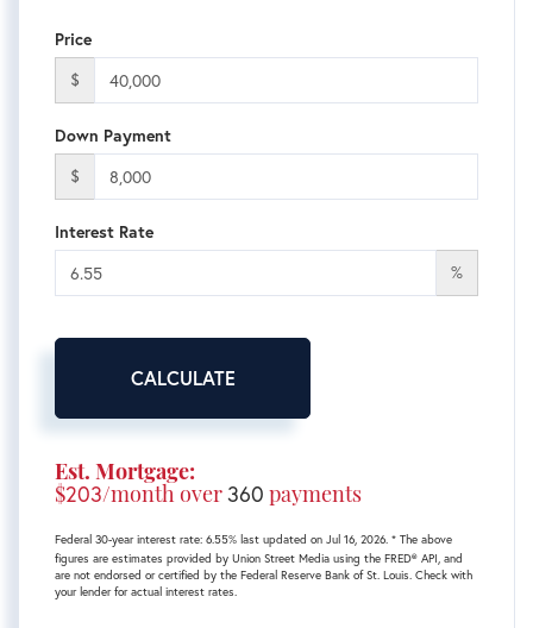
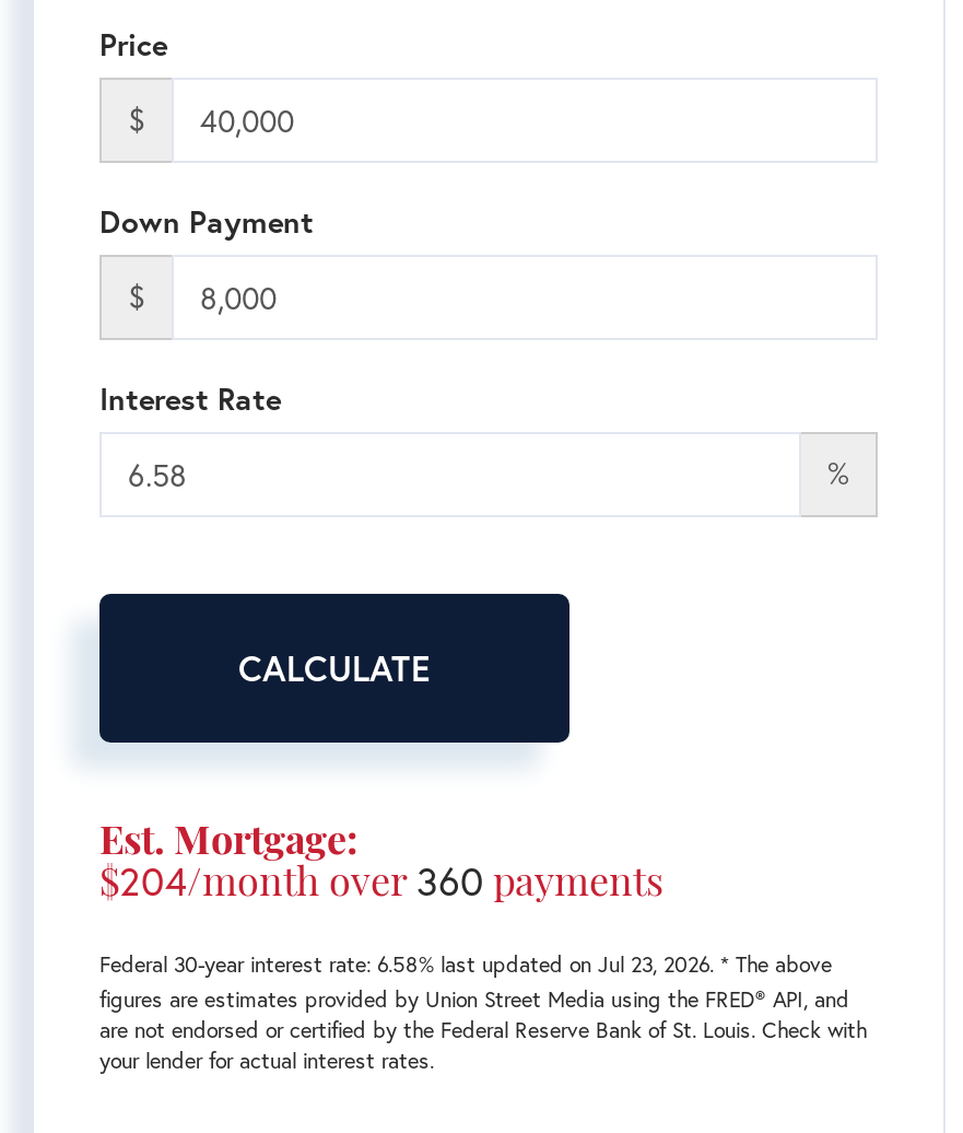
- $203/month over 360 payments
+ $204/month over 360 payments

- Federal 30-year interest rate: 6.55% last updated on Jul 16, 2026. * The above
+ Federal 30-year interest rate: 6.58% last updated on Jul 23, 2026. * The above
